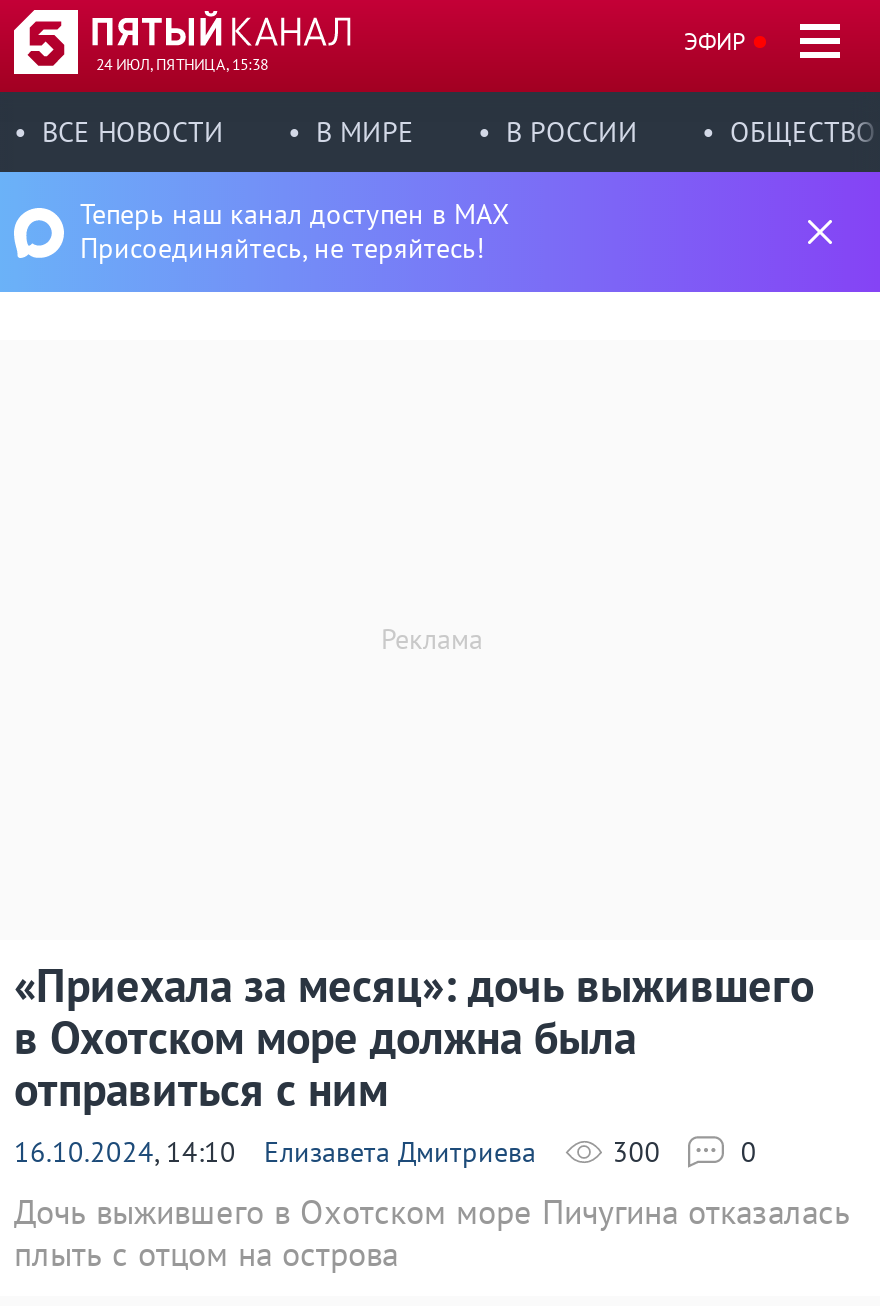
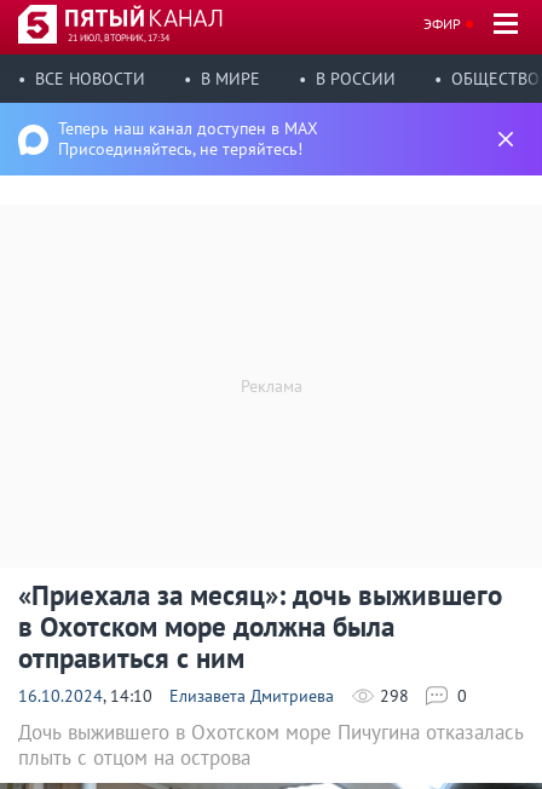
- 24 ИЮЛ, ПЯТНИЦА, 15:38
+ 21 ИЮЛ, ВТОРНИК, 17:34

- 300
+ 298
